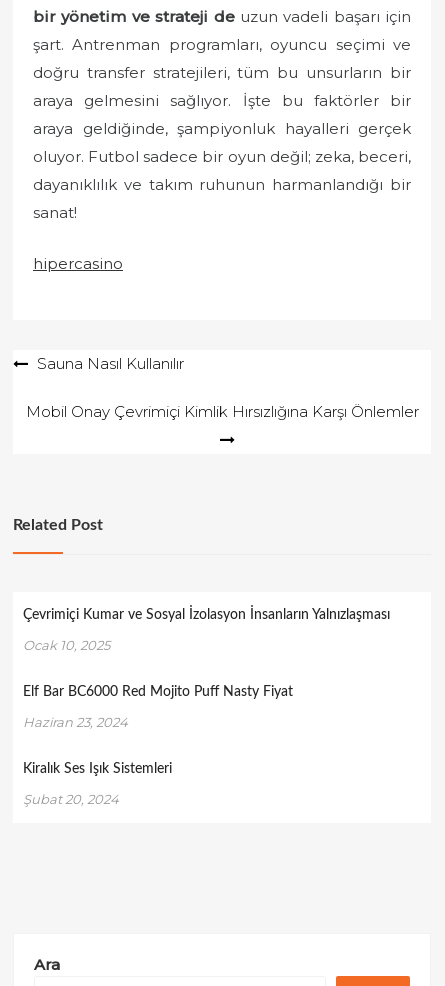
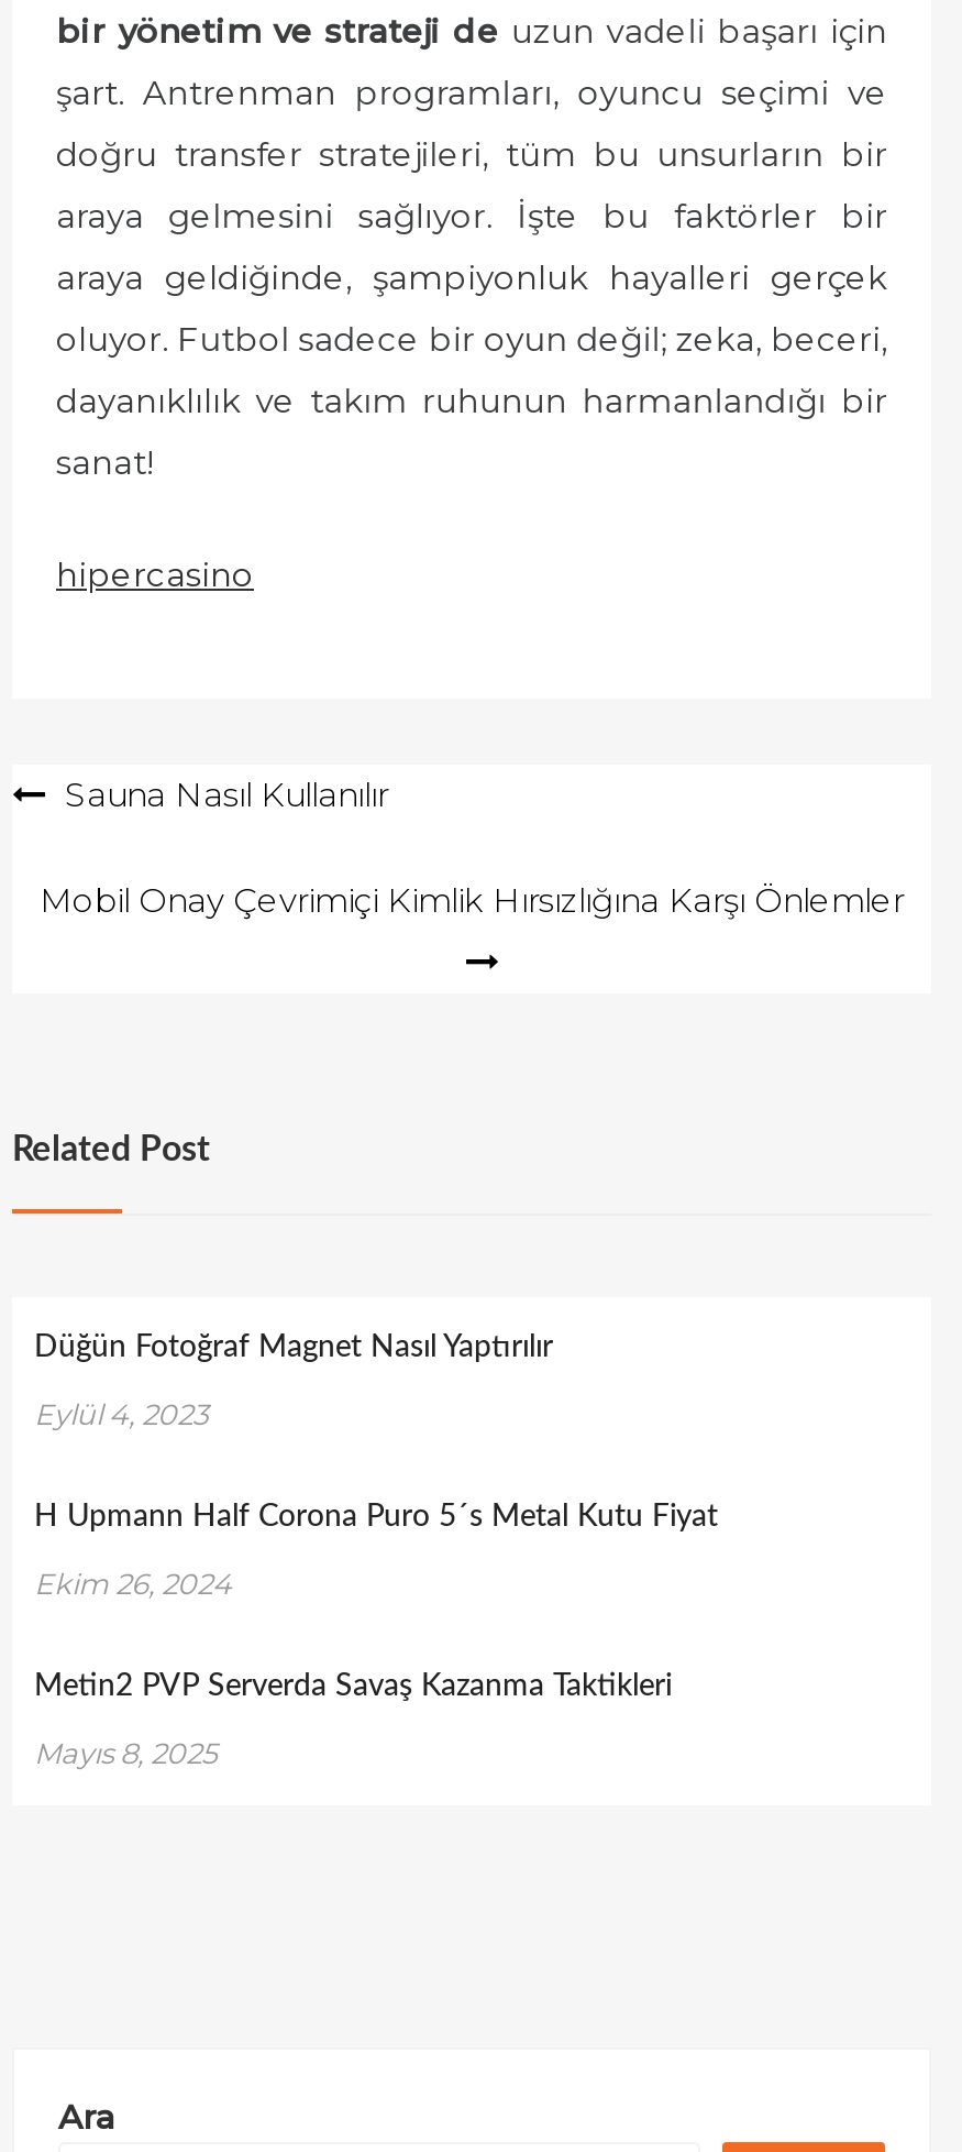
- Çevrimiçi Kumar ve Sosyal İzolasyon İnsanların Yalnızlaşması
+ Düğün Fotoğraf Magnet Nasıl Yaptırılır

- Ocak 10, 2025
+ Eylül 4, 2023

- Elf Bar BC6000 Red Mojito Puff Nasty Fiyat
+ H Upmann Half Corona Puro 5´s Metal Kutu Fiyat

- Haziran 23, 2024
+ Ekim 26, 2024

- Kiralık Ses Işık Sistemleri
+ Metin2 PVP Serverda Savaş Kazanma Taktikleri

- Şubat 20, 2024
+ Mayıs 8, 2025
